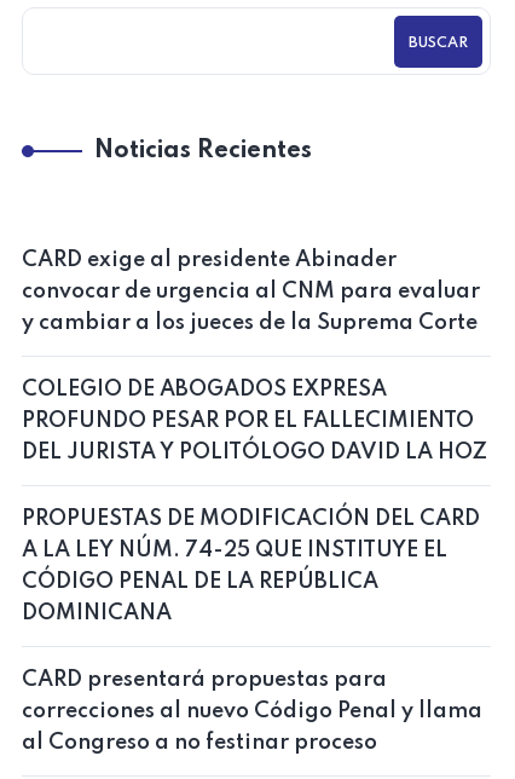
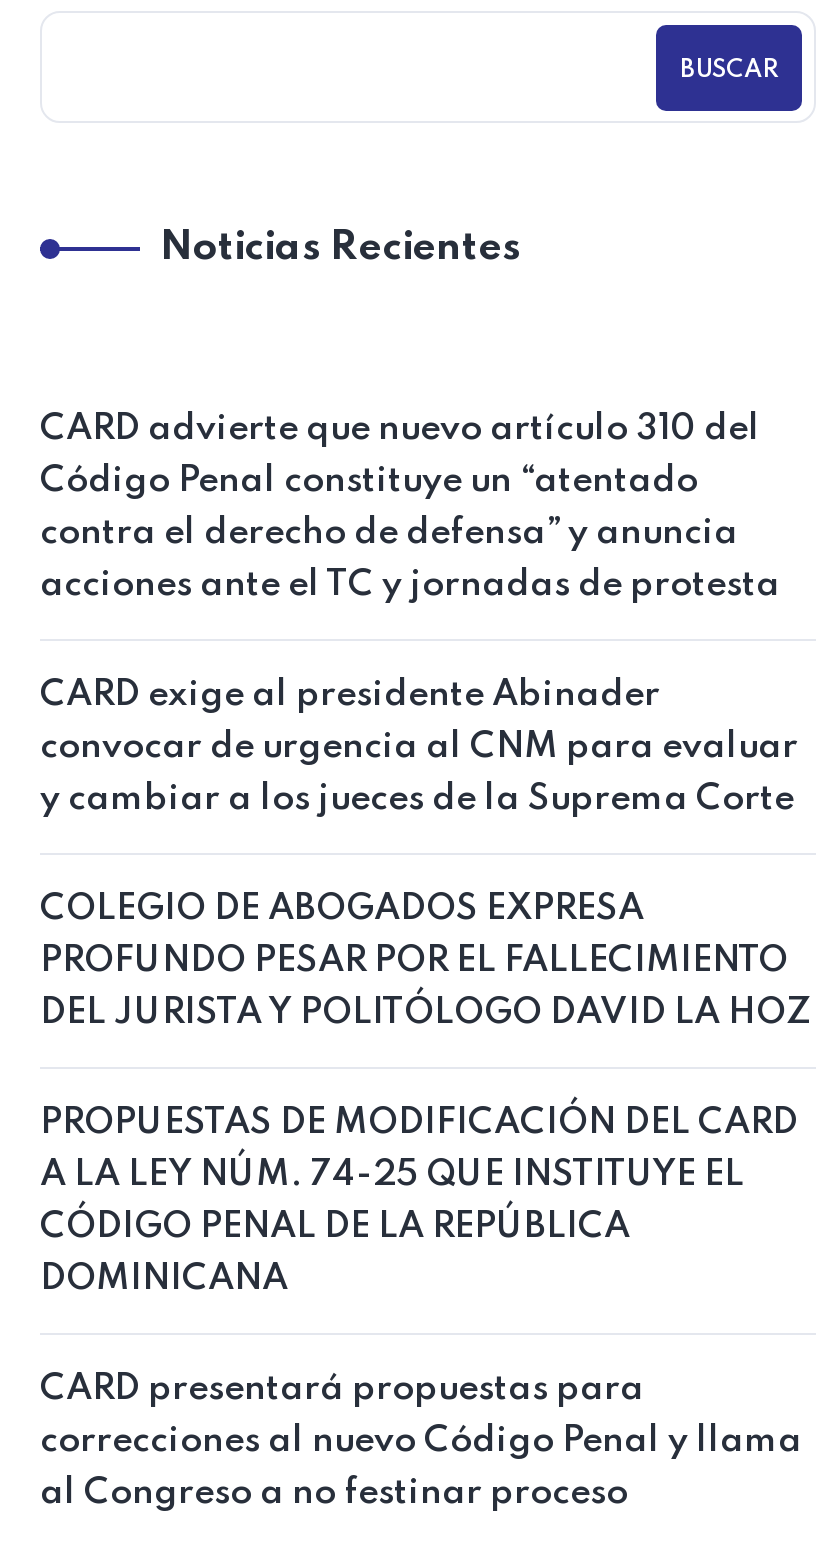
+ CARD advierte que nuevo artículo 310 del
+ Código Penal constituye un “atentado
+ contra el derecho de defensa” y anuncia
+ acciones ante el TC y jornadas de protesta
